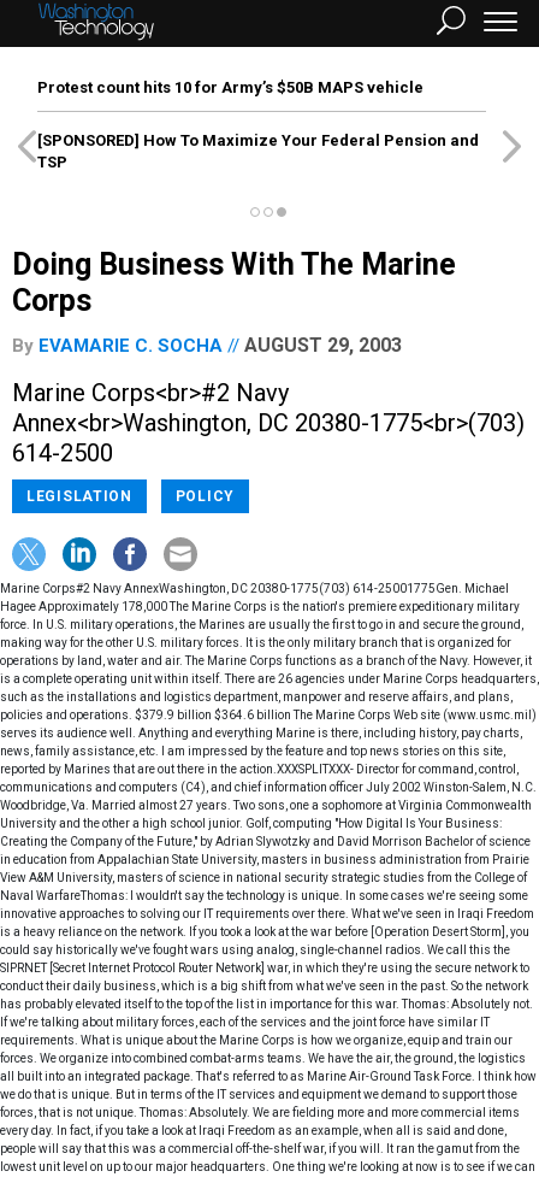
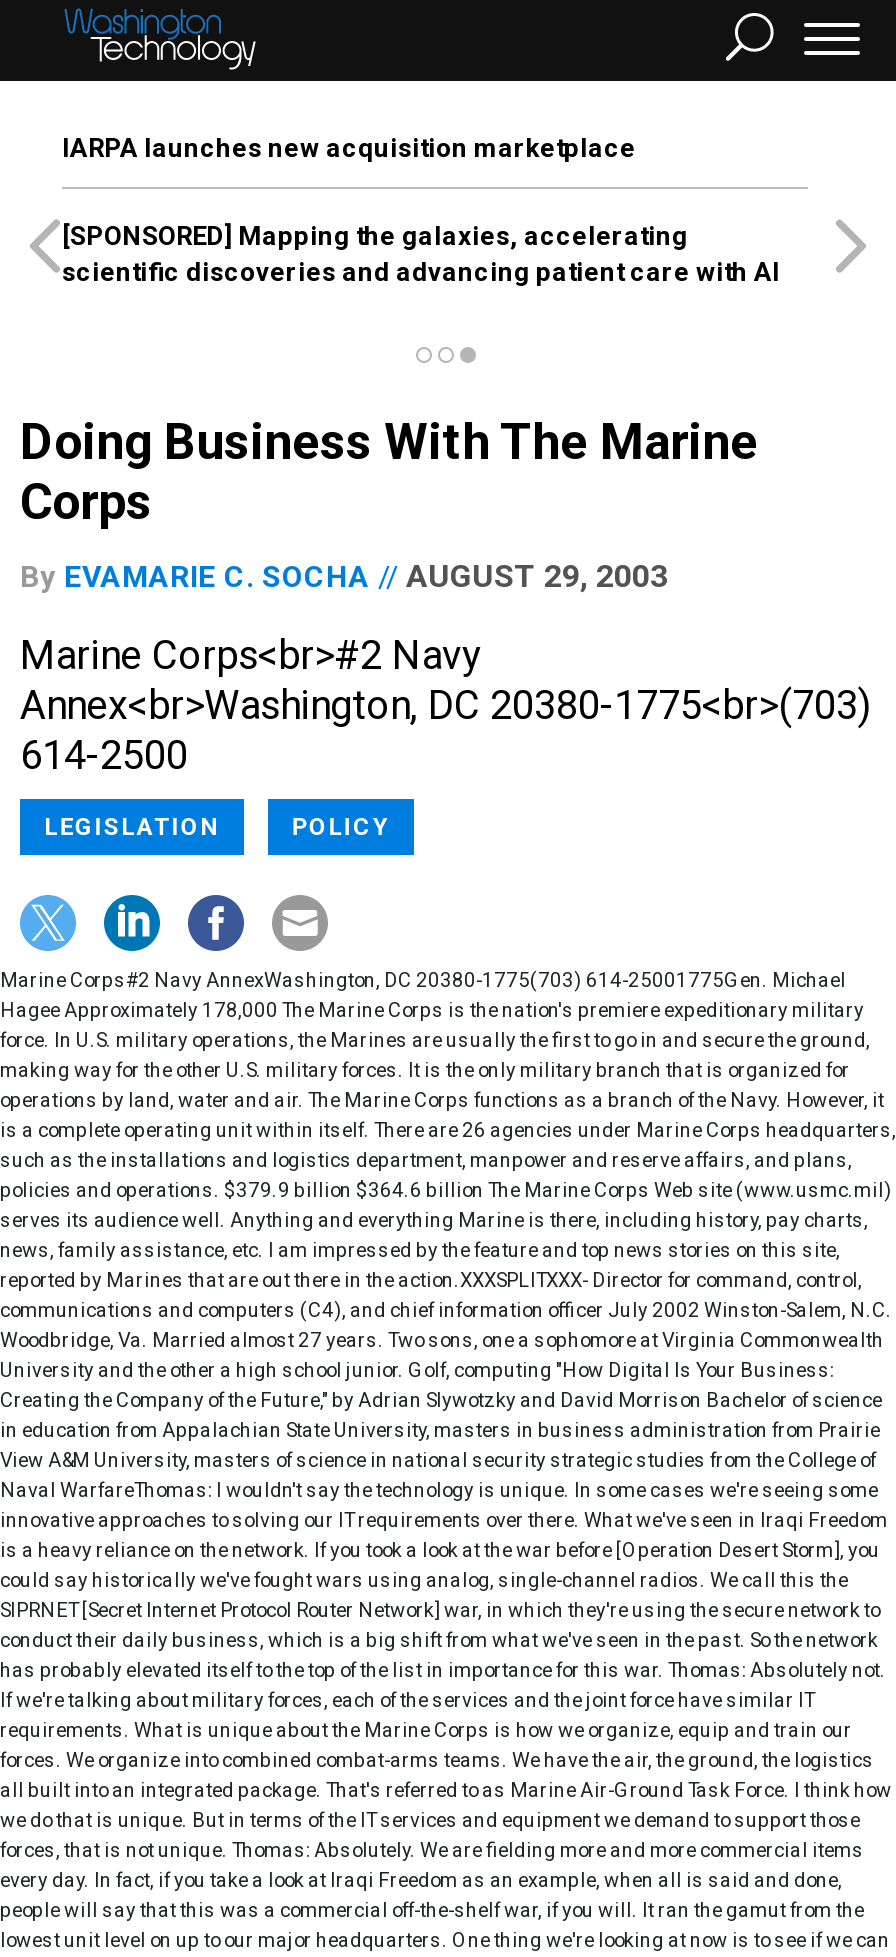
- Protest count hits 10 for Army’s $50B MAPS vehicle
+ IARPA launches new acquisition marketplace

- [SPONSORED] How To Maximize Your Federal Pension and
- TSP
+ [SPONSORED] Mapping the galaxies, accelerating
+ scientific discoveries and advancing patient care with AI
